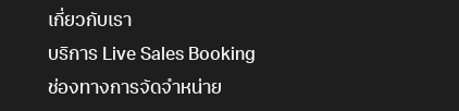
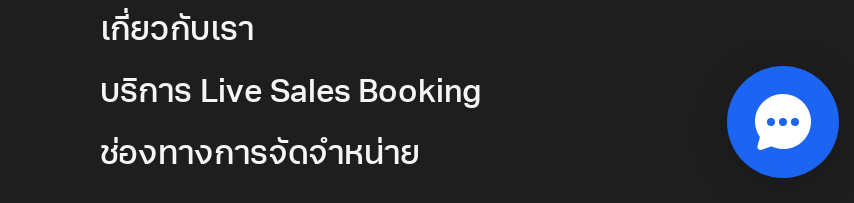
+ [image]
